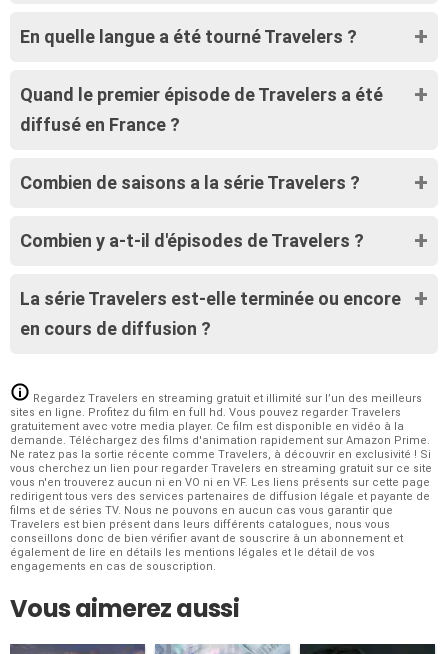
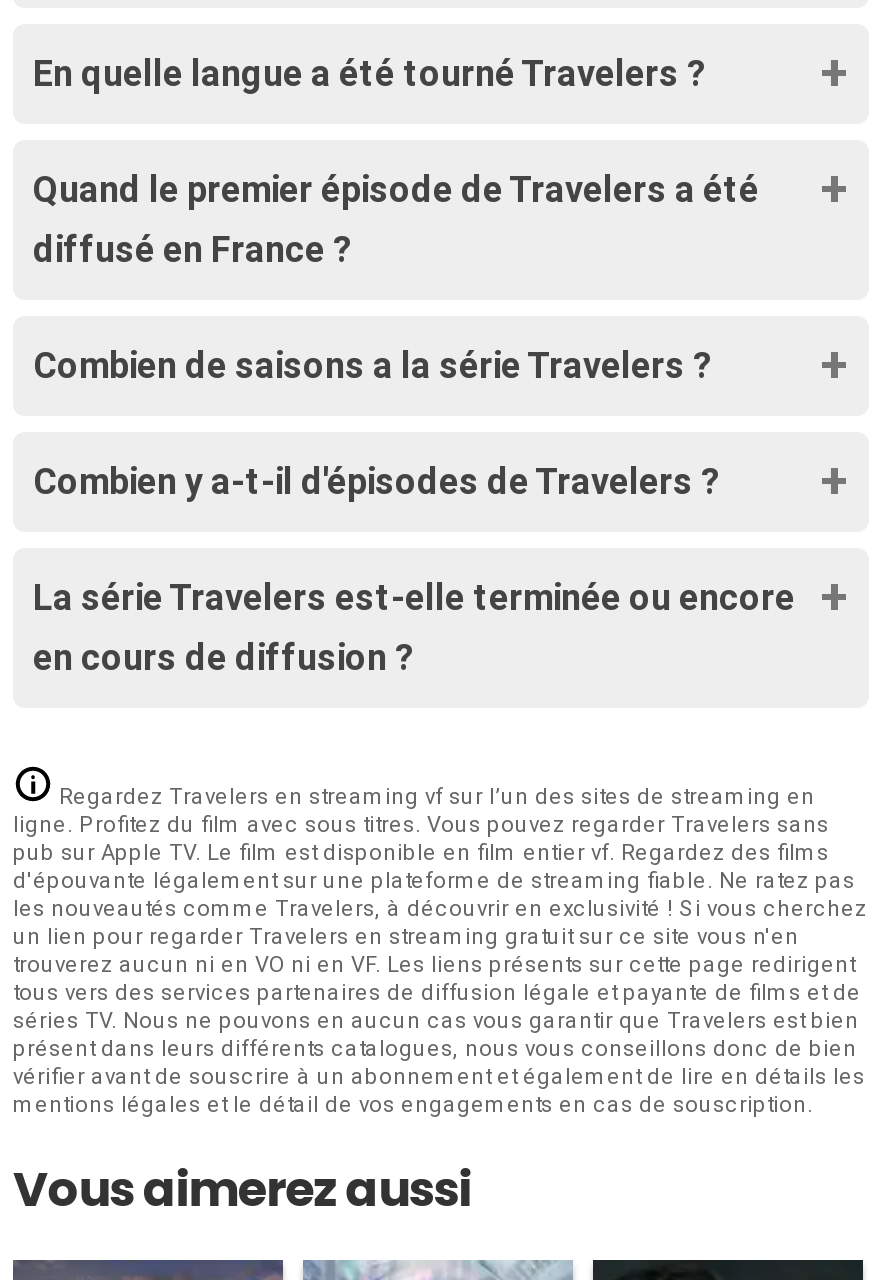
- Regardez Travelers en streaming gratuit et illimité sur l’un des meilleurs
- sites en ligne. Profitez du film en full hd. Vous pouvez regarder Travelers
- gratuitement avec votre media player. Ce film est disponible en vidéo à la
- demande. Téléchargez des films d'animation rapidement sur Amazon Prime.
- Ne ratez pas la sortie récente comme Travelers, à découvrir en exclusivité ! Si
- vous cherchez un lien pour regarder Travelers en streaming gratuit sur ce site
- vous n'en trouverez aucun ni en VO ni en VF. Les liens présents sur cette page
- redirigent tous vers des services partenaires de diffusion légale et payante de
- films et de séries TV. Nous ne pouvons en aucun cas vous garantir que
- Travelers est bien présent dans leurs différents catalogues, nous vous
- conseillons donc de bien vérifier avant de souscrire à un abonnement et
- également de lire en détails les mentions légales et le détail de vos
- engagements en cas de souscription.
+ Regardez Travelers en streaming vf sur l’un des sites de streaming en
+ ligne. Profitez du film avec sous titres. Vous pouvez regarder Travelers sans
+ pub sur Apple TV. Le film est disponible en film entier vf. Regardez des films
+ d'épouvante légalement sur une plateforme de streaming fiable. Ne ratez pas
+ les nouveautés comme Travelers, à découvrir en exclusivité ! Si vous cherchez
+ un lien pour regarder Travelers en streaming gratuit sur ce site vous n'en
+ trouverez aucun ni en VO ni en VF. Les liens présents sur cette page redirigent
+ tous vers des services partenaires de diffusion légale et payante de films et de
+ séries TV. Nous ne pouvons en aucun cas vous garantir que Travelers est bien
+ présent dans leurs différents catalogues, nous vous conseillons donc de bien
+ vérifier avant de souscrire à un abonnement et également de lire en détails les
+ mentions légales et le détail de vos engagements en cas de souscription.
